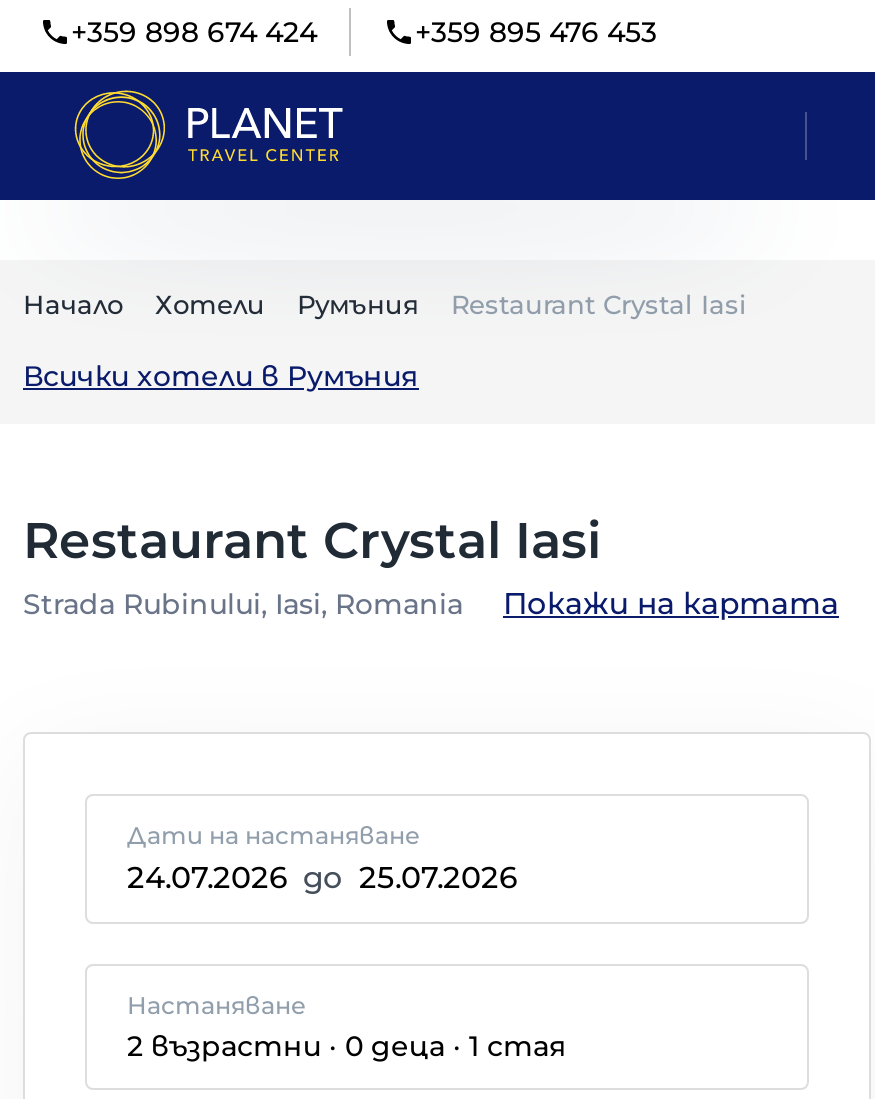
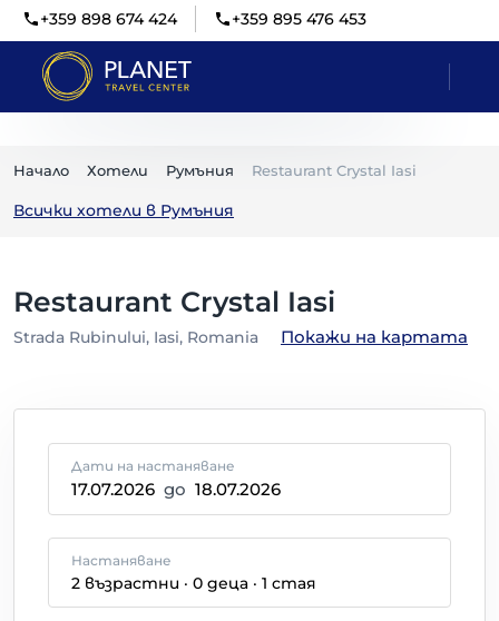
- 24.07.2026 до 25.07.2026
+ 17.07.2026 до 18.07.2026
